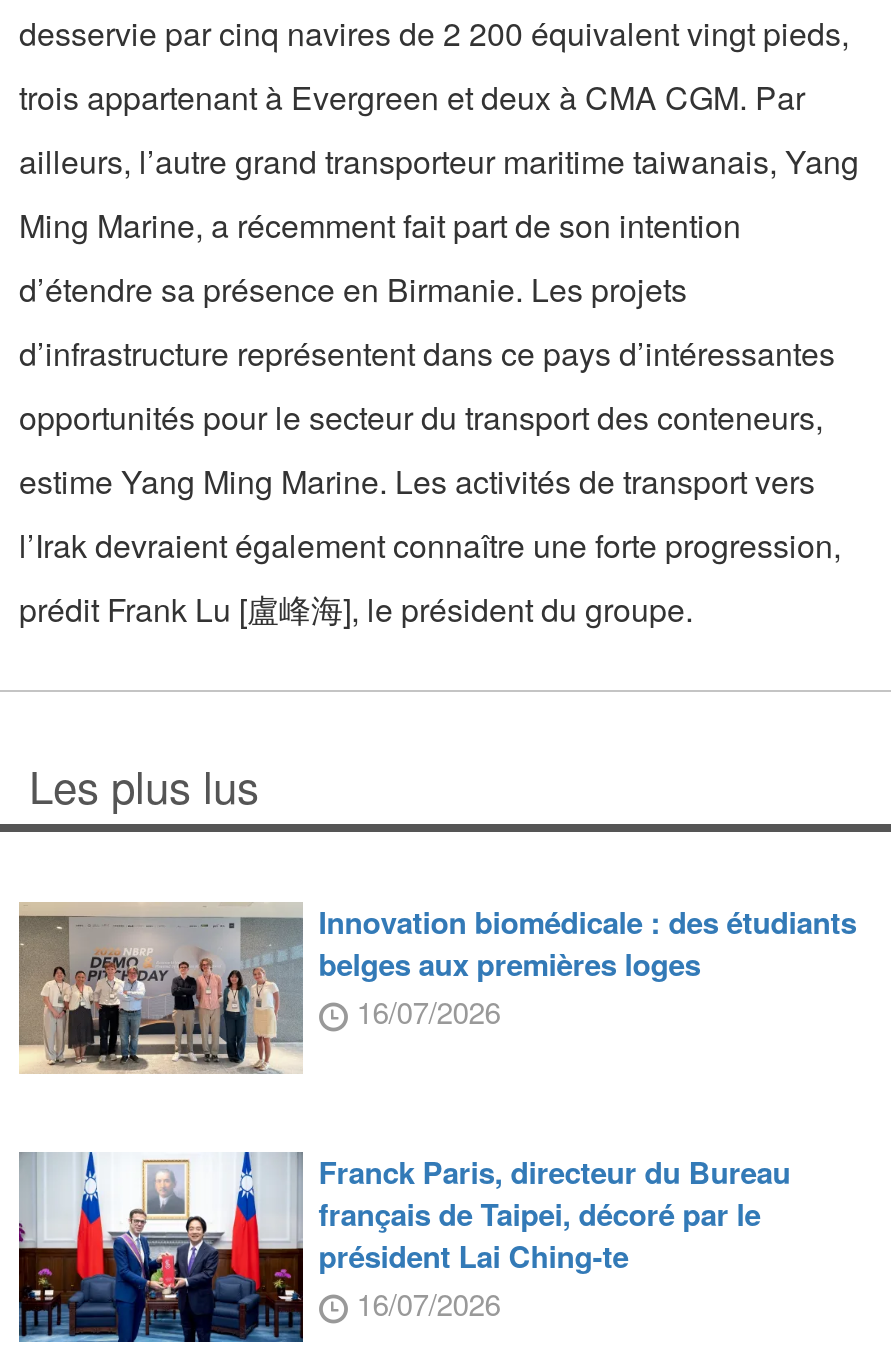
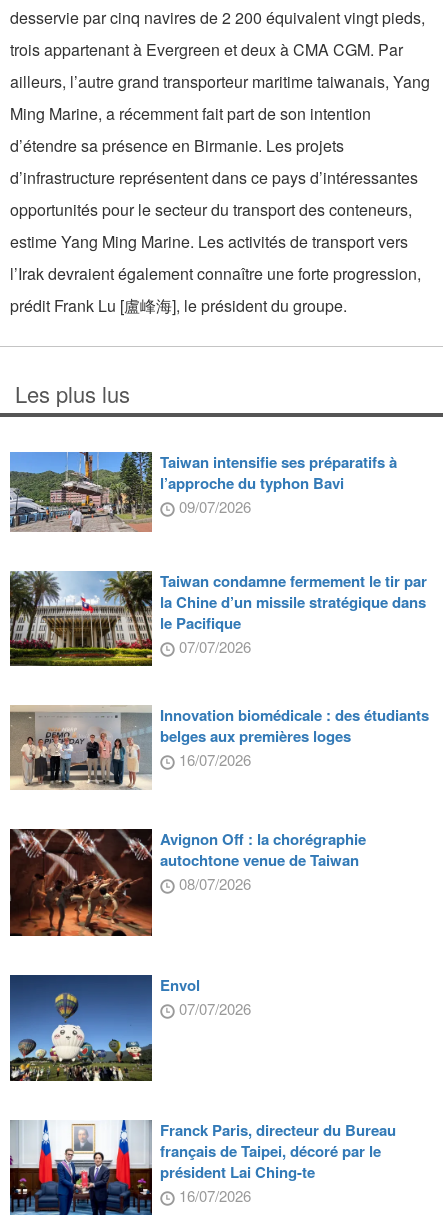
+ [image]
+ Taiwan intensifie ses préparatifs à
+ l’approche du typhon Bavi
+ 09/07/2026
+ Taiwan condamne fermement le tir par
+ la Chine d’un missile stratégique dans
+ le Pacifique
+ 07/07/2026

+ [image]

+ [image]
+ Avignon Off : la chorégraphie
+ autochtone venue de Taiwan
+ 08/07/2026

+ [image]
+ Envol
+ 07/07/2026
